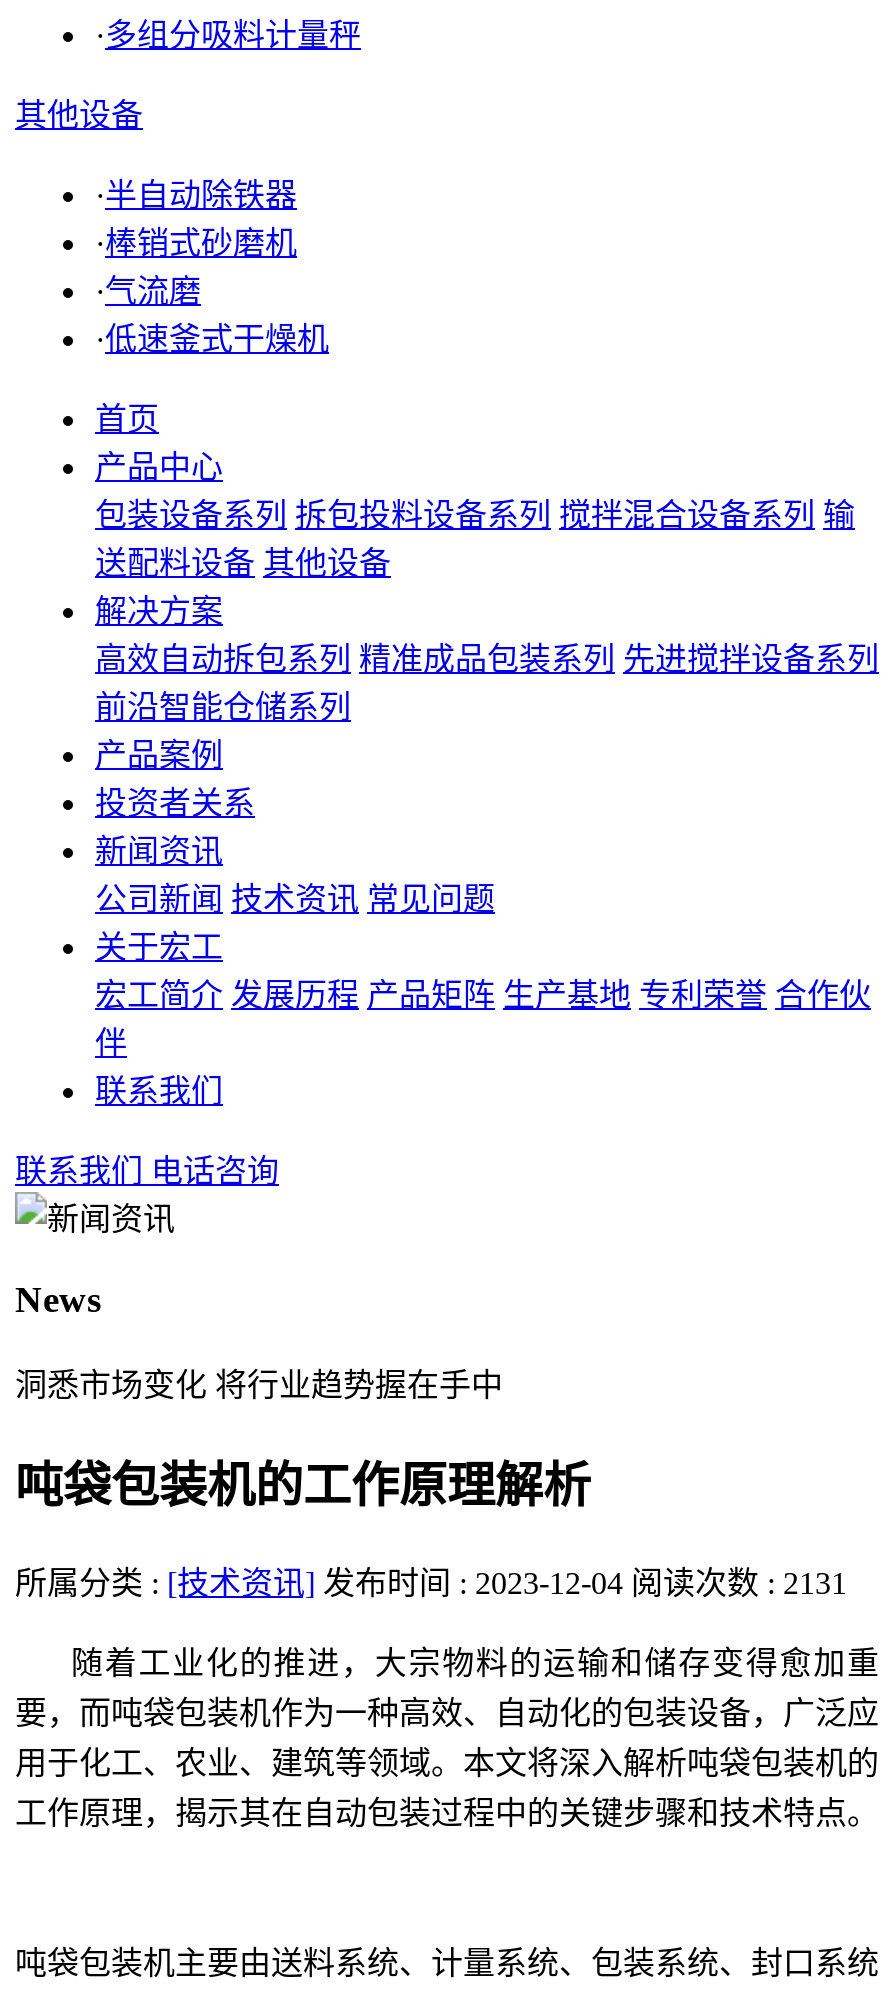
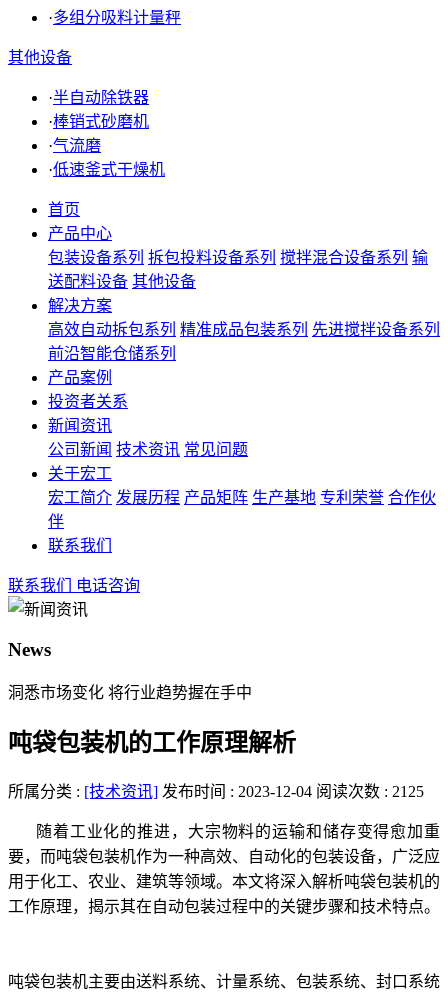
- 所属分类 : [技术资讯] 发布时间 : 2023-12-04 阅读次数 : 2131
+ 所属分类 : [技术资讯] 发布时间 : 2023-12-04 阅读次数 : 2125
